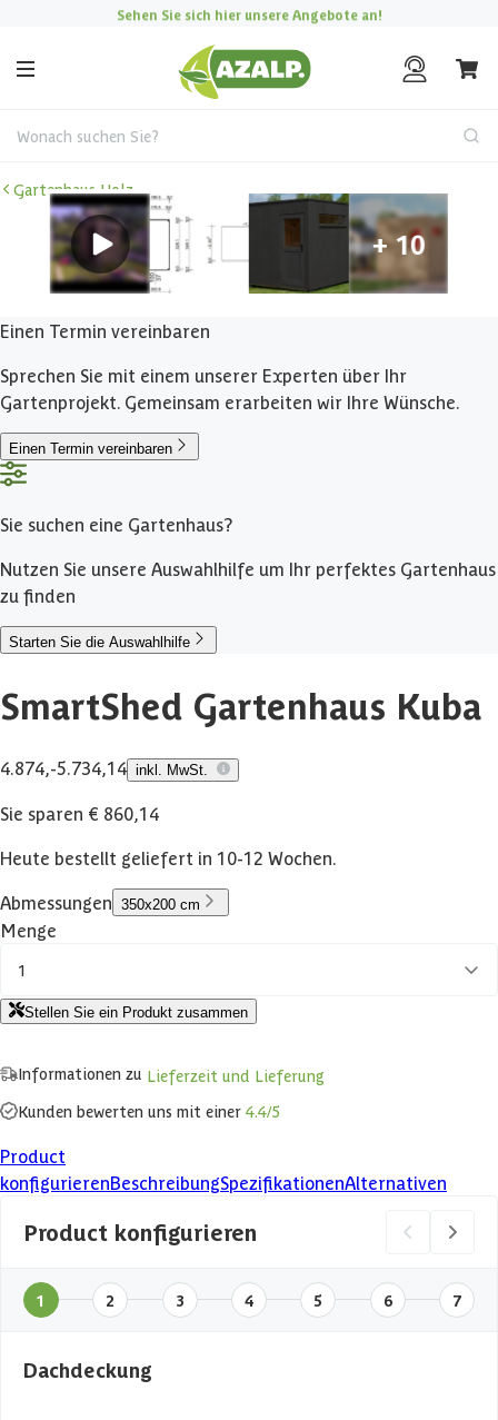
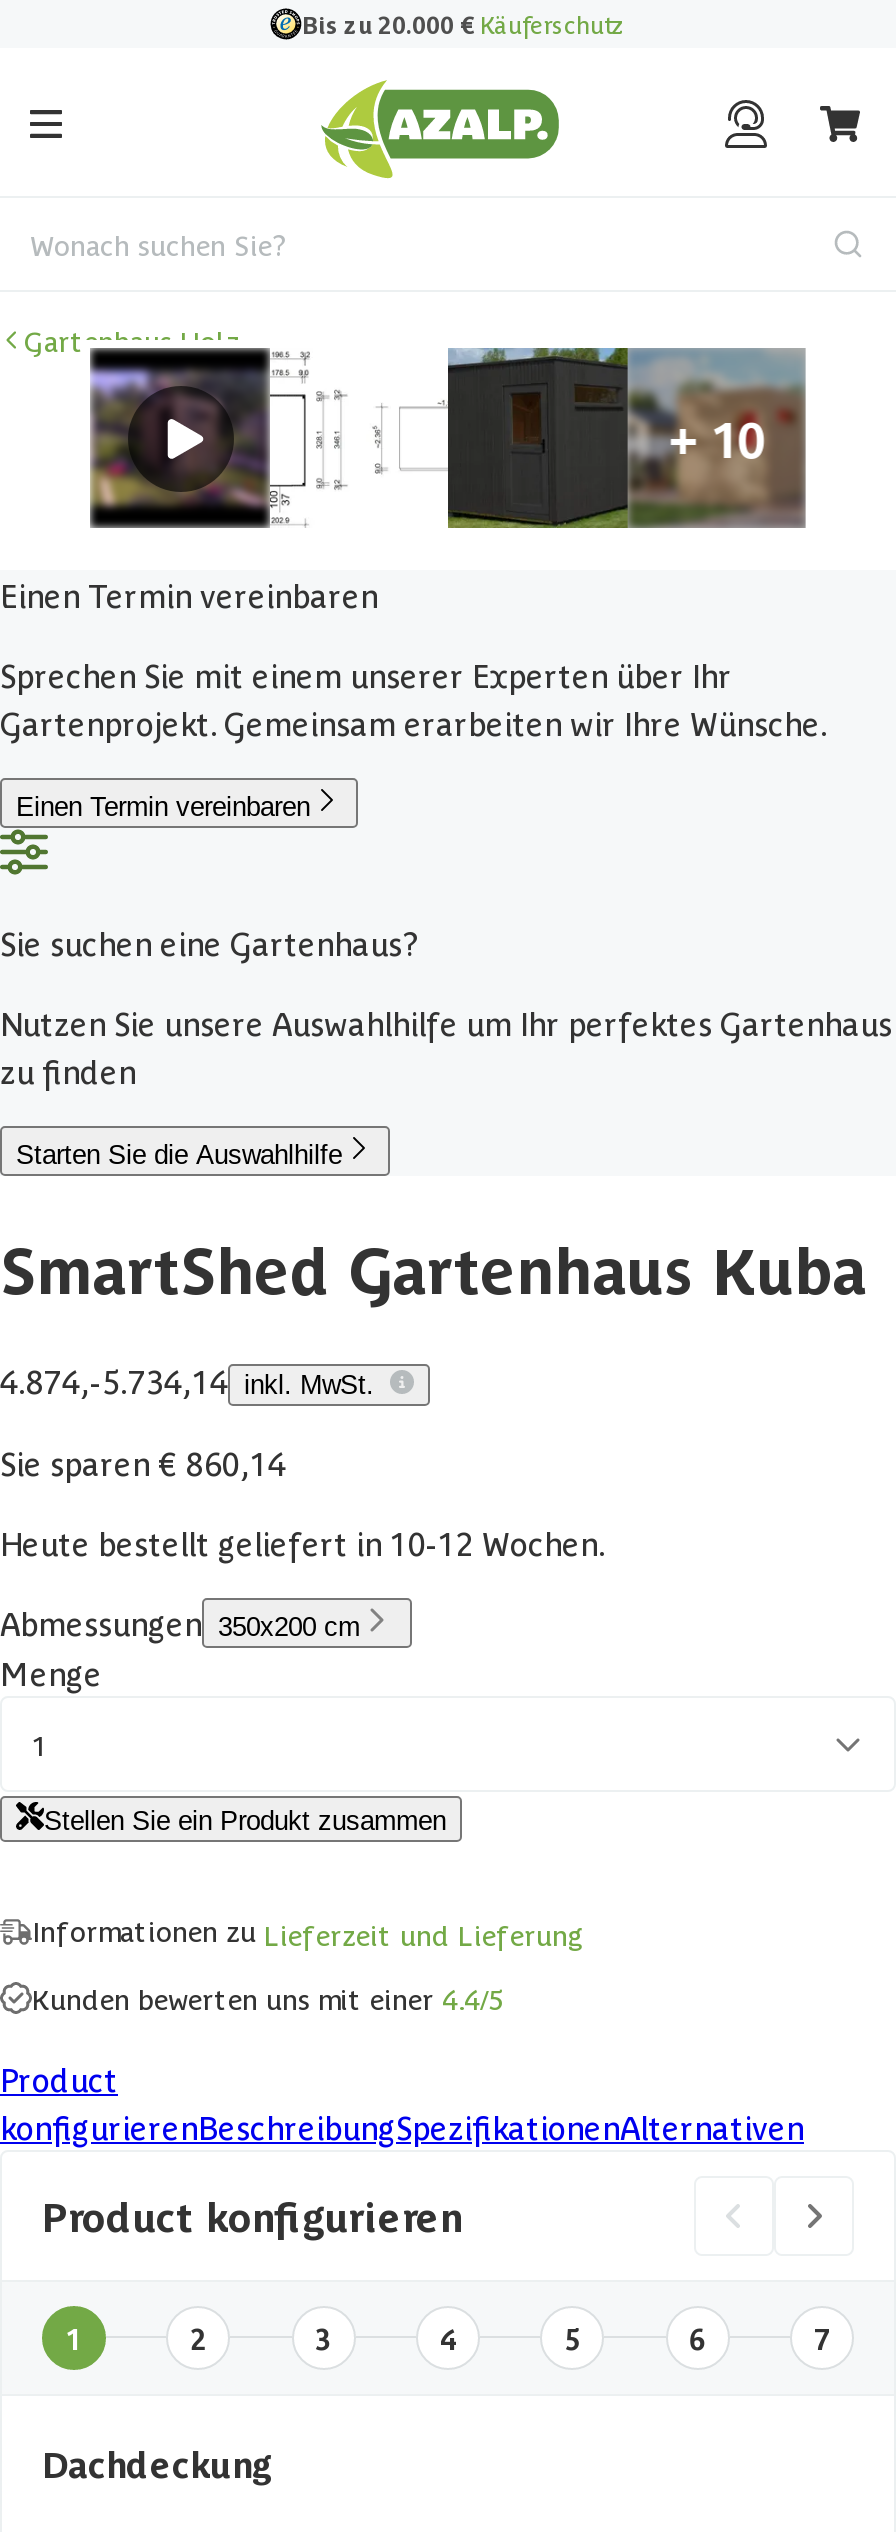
- Sehen Sie sich hier unsere Angebote an!
+ Bis zu 20.000 € Käuferschutz
